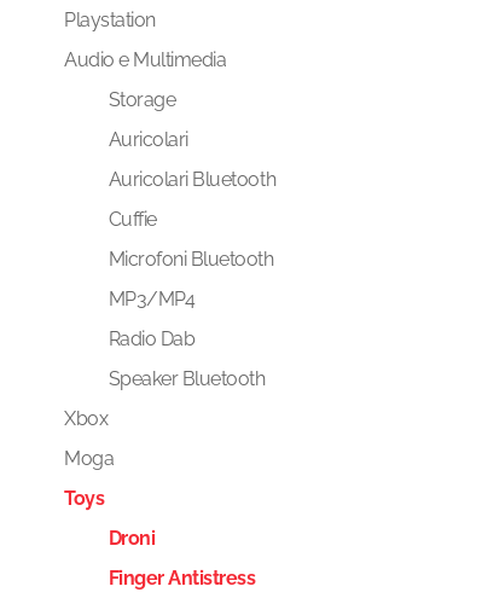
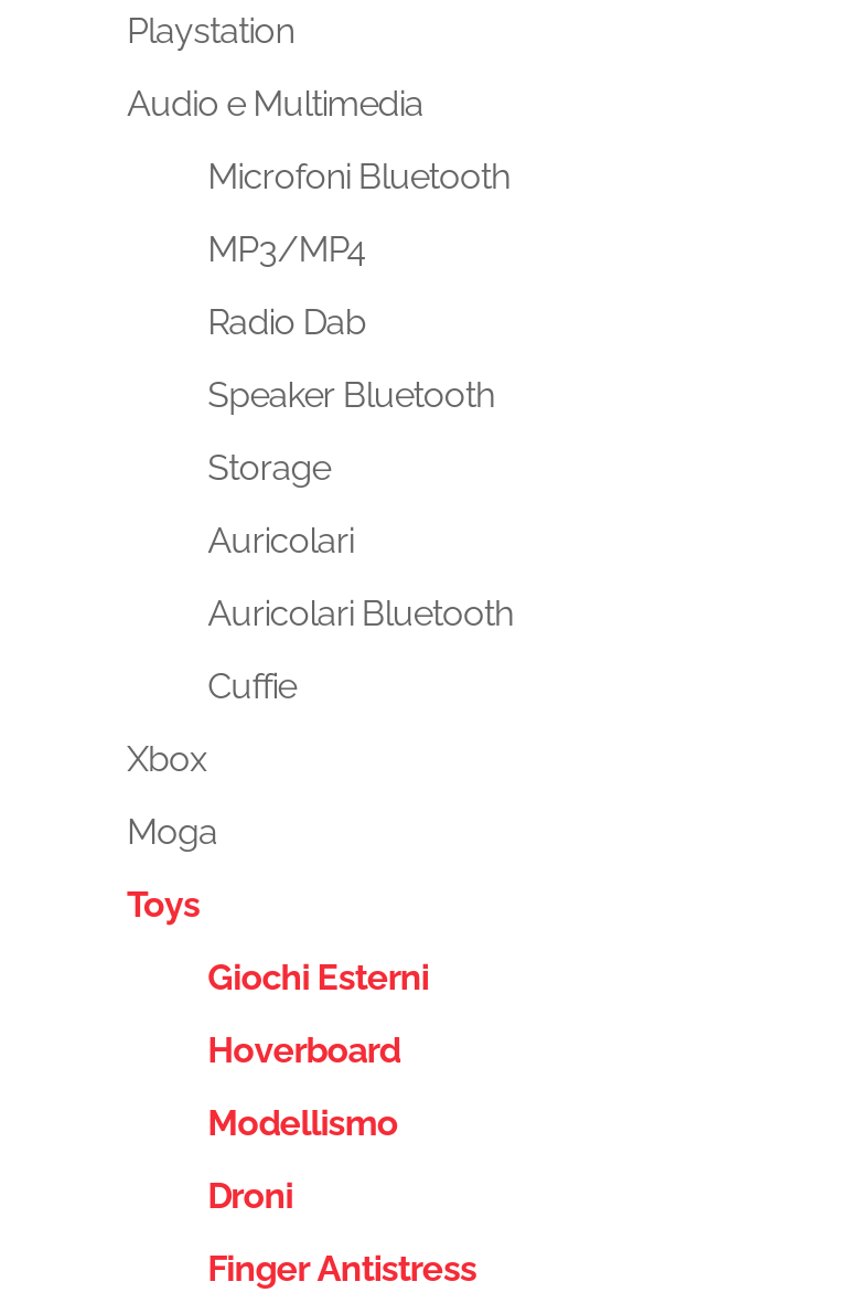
moved down: Storage | Auricolari | Auricolari Bluetooth | Cuffie

moved up: Microfoni Bluetooth | MP3/MP4 | Radio Dab | Speaker Bluetooth

+ Giochi Esterni
+ Hoverboard
+ Modellismo
